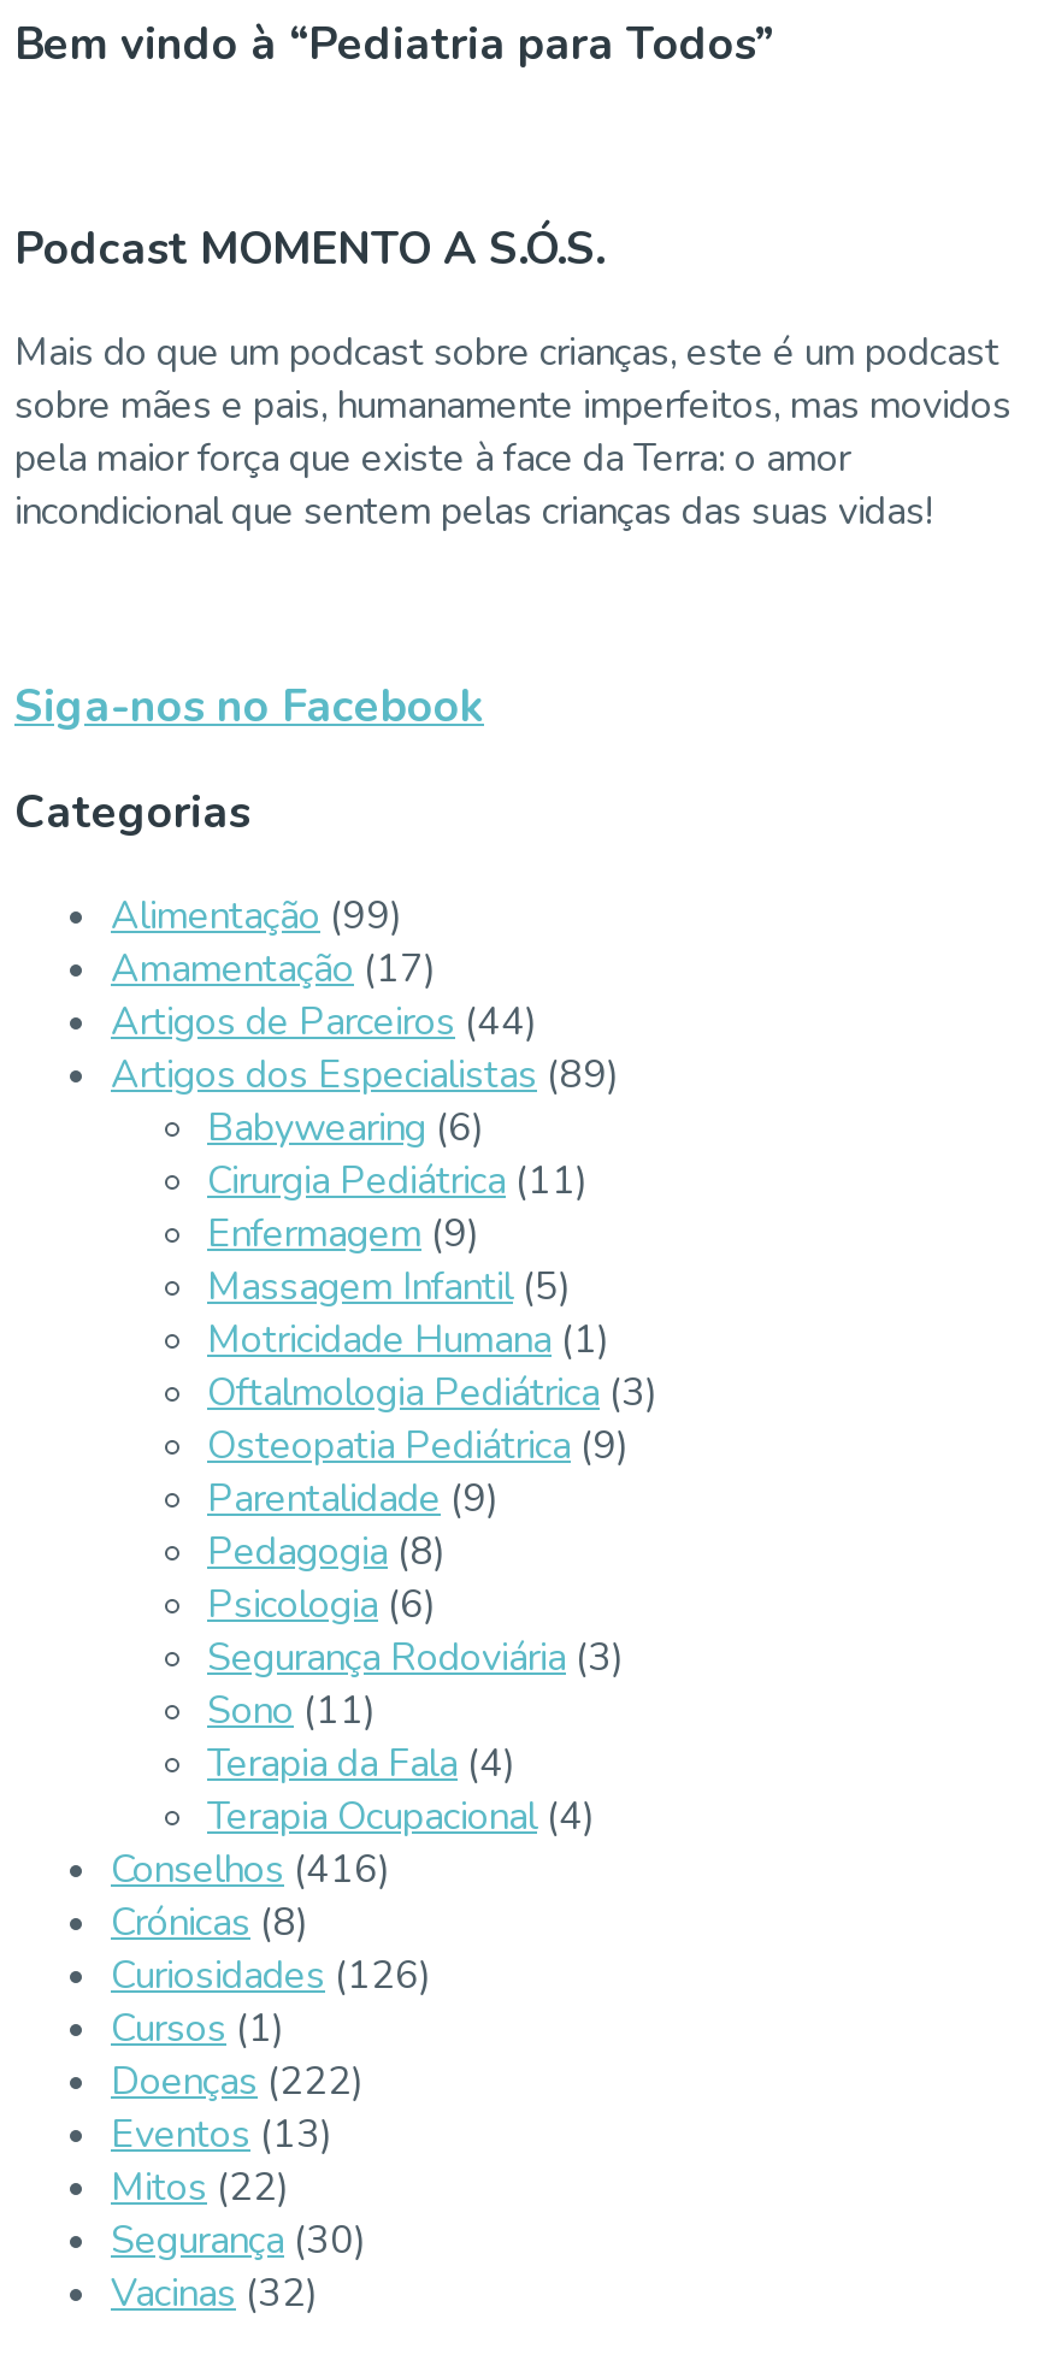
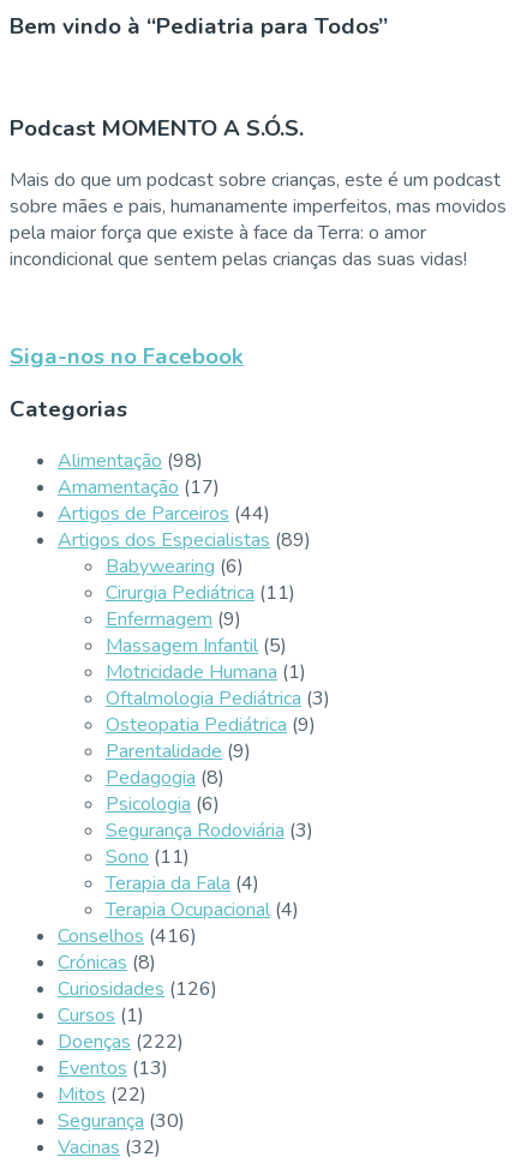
- Alimentação (99)
+ Alimentação (98)
